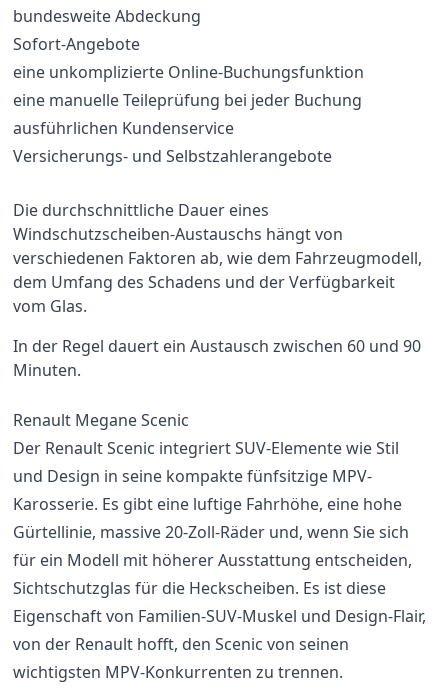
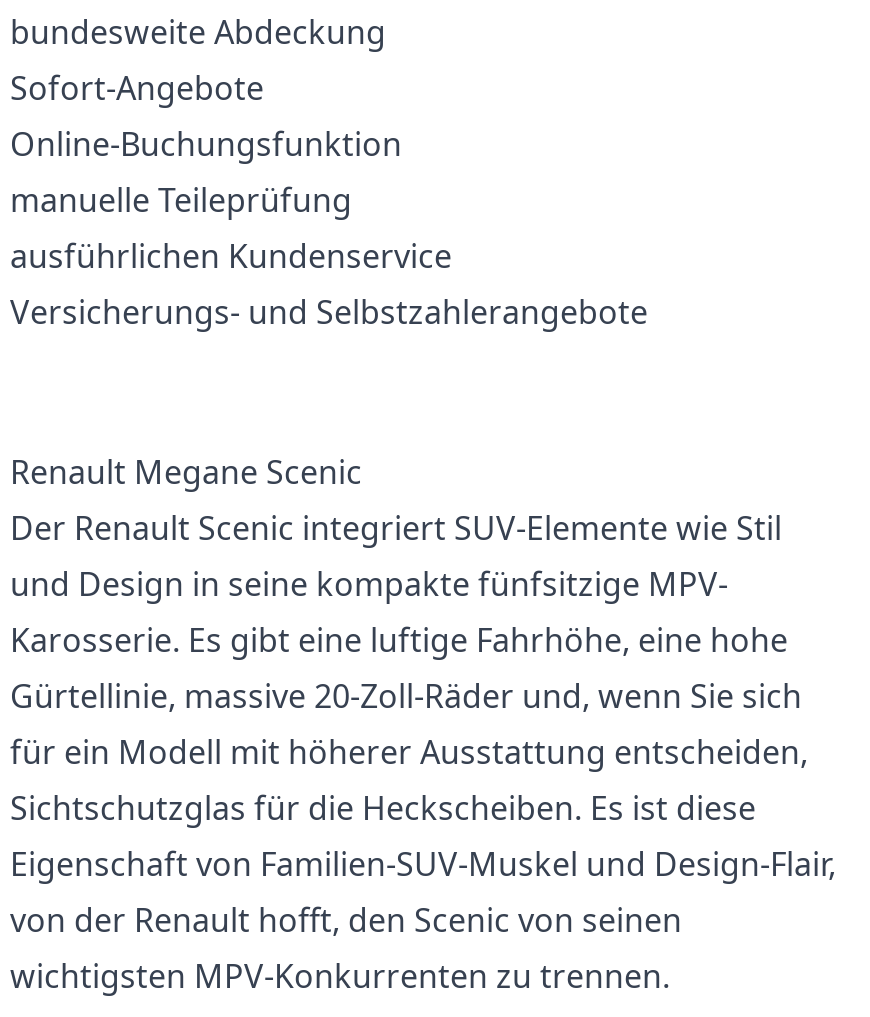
- eine unkomplizierte Online-Buchungsfunktion
- eine manuelle Teileprüfung bei jeder Buchung
+ Online-Buchungsfunktion
+ manuelle Teileprüfung

- Die durchschnittliche Dauer eines
- Windschutzscheiben-Austauschs hängt von
- verschiedenen Faktoren ab, wie dem Fahrzeugmodell,
- dem Umfang des Schadens und der Verfügbarkeit
- vom Glas.
- In der Regel dauert ein Austausch zwischen 60 und 90
- Minuten.
